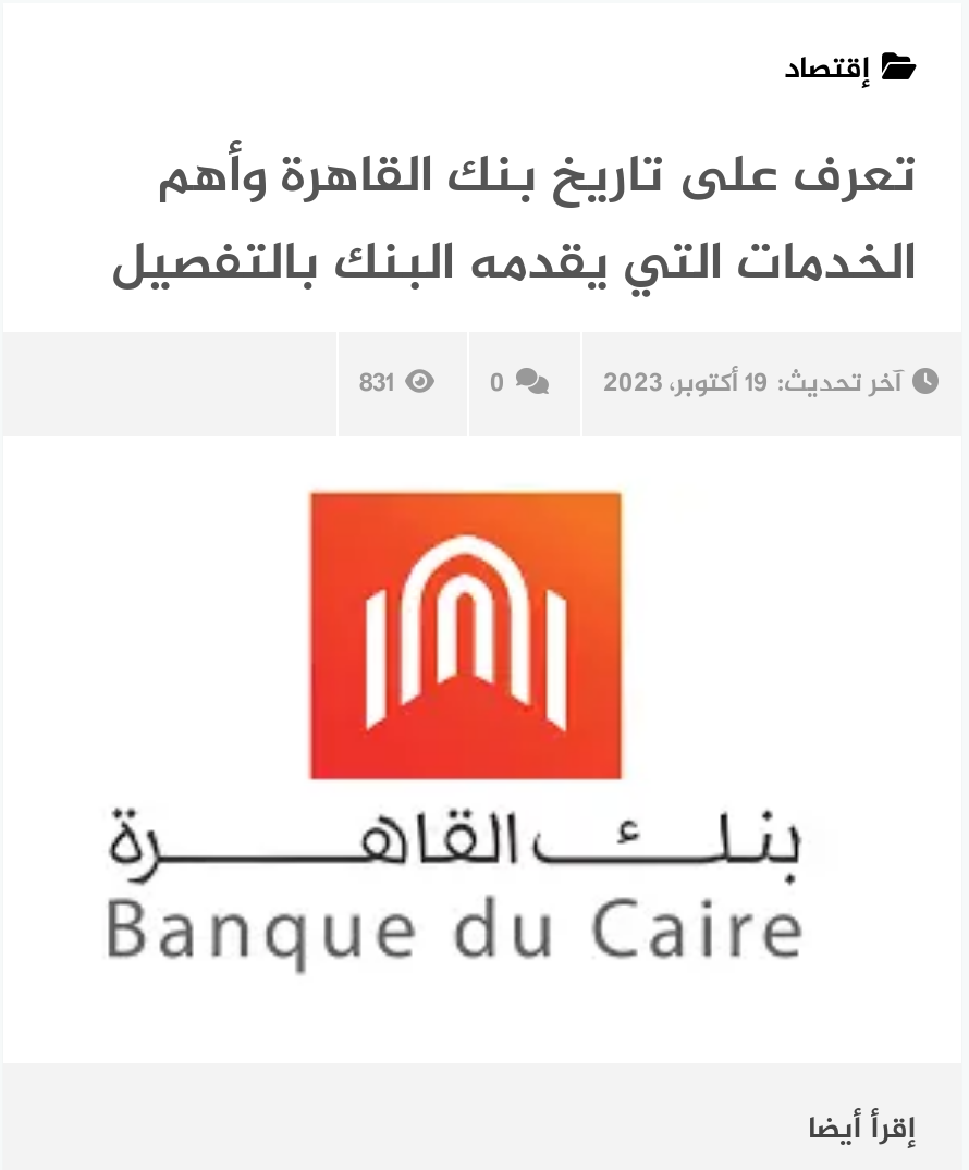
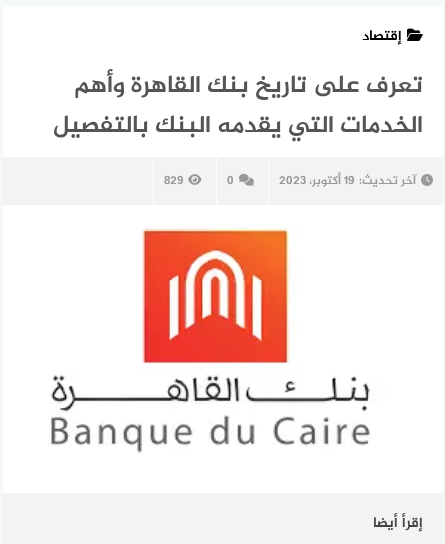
- 831
+ 829
